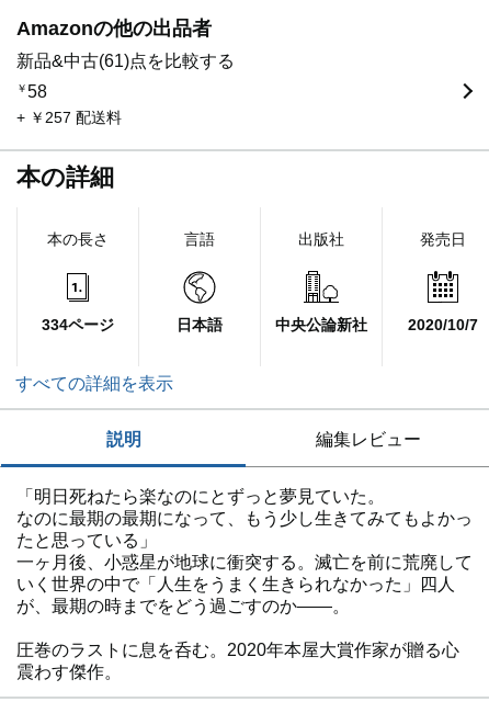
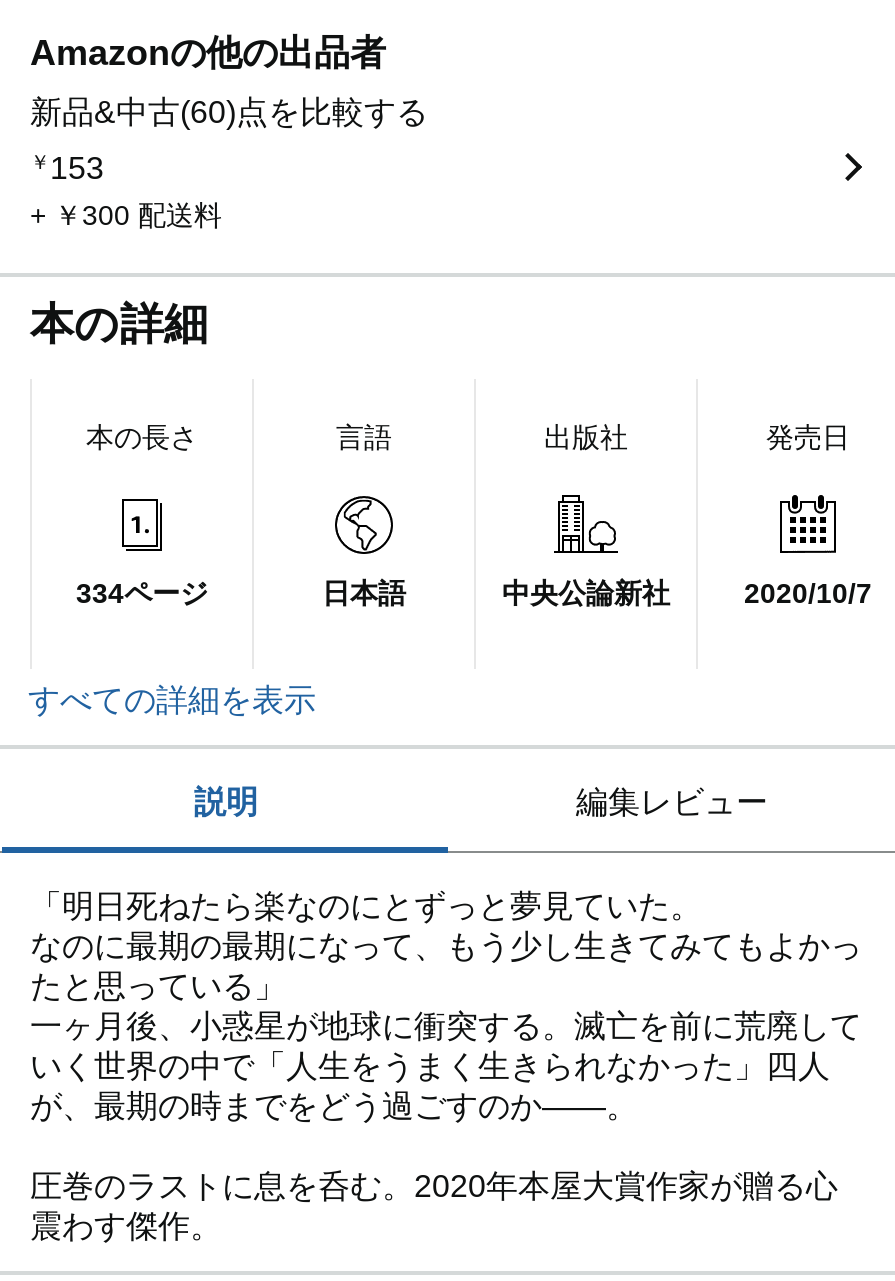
- 新品&中古(61)点を比較する
+ 新品&中古(60)点を比較する

- ￥58
+ ￥153

- + ￥257 配送料
+ + ￥300 配送料
